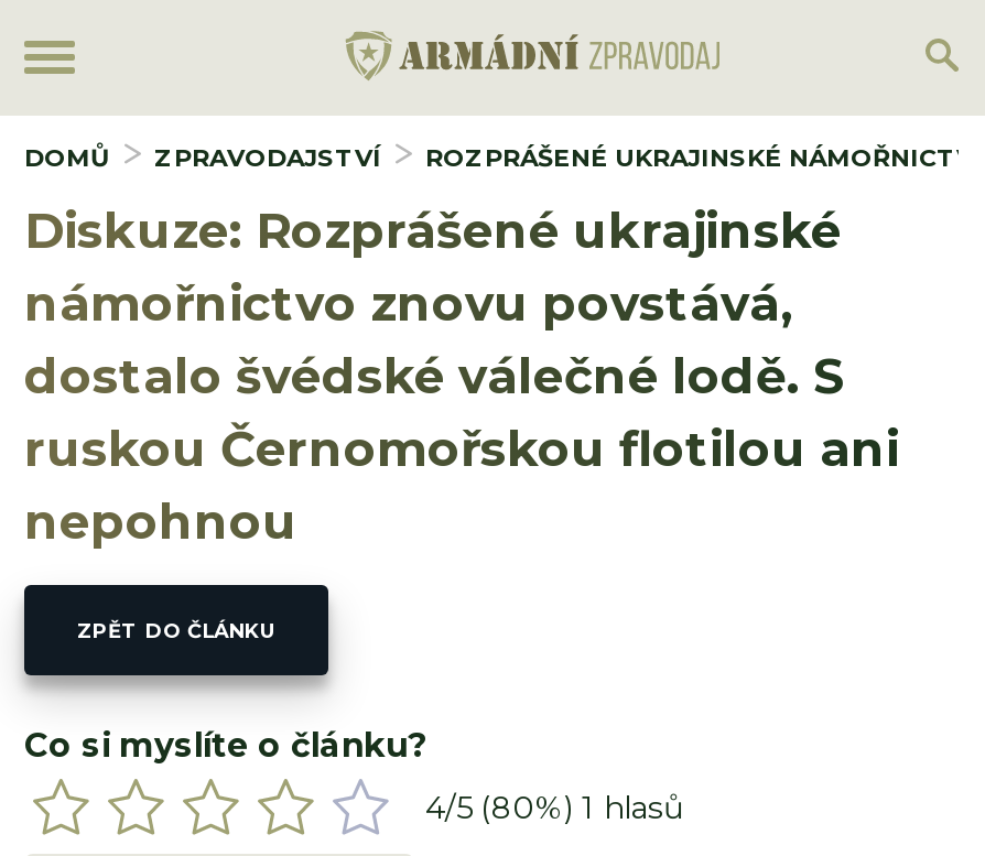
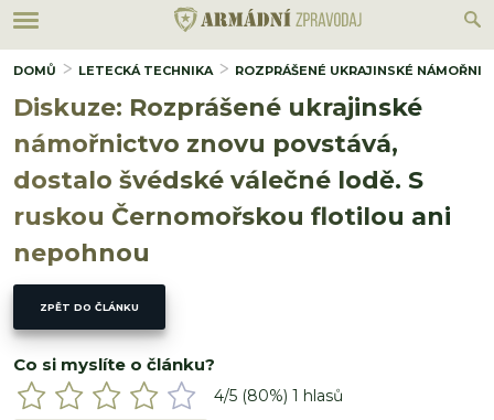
- ZPRAVODAJSTVÍ
+ LETECKÁ TECHNIKA
